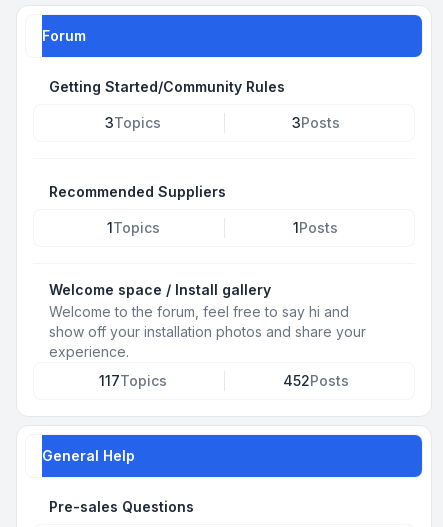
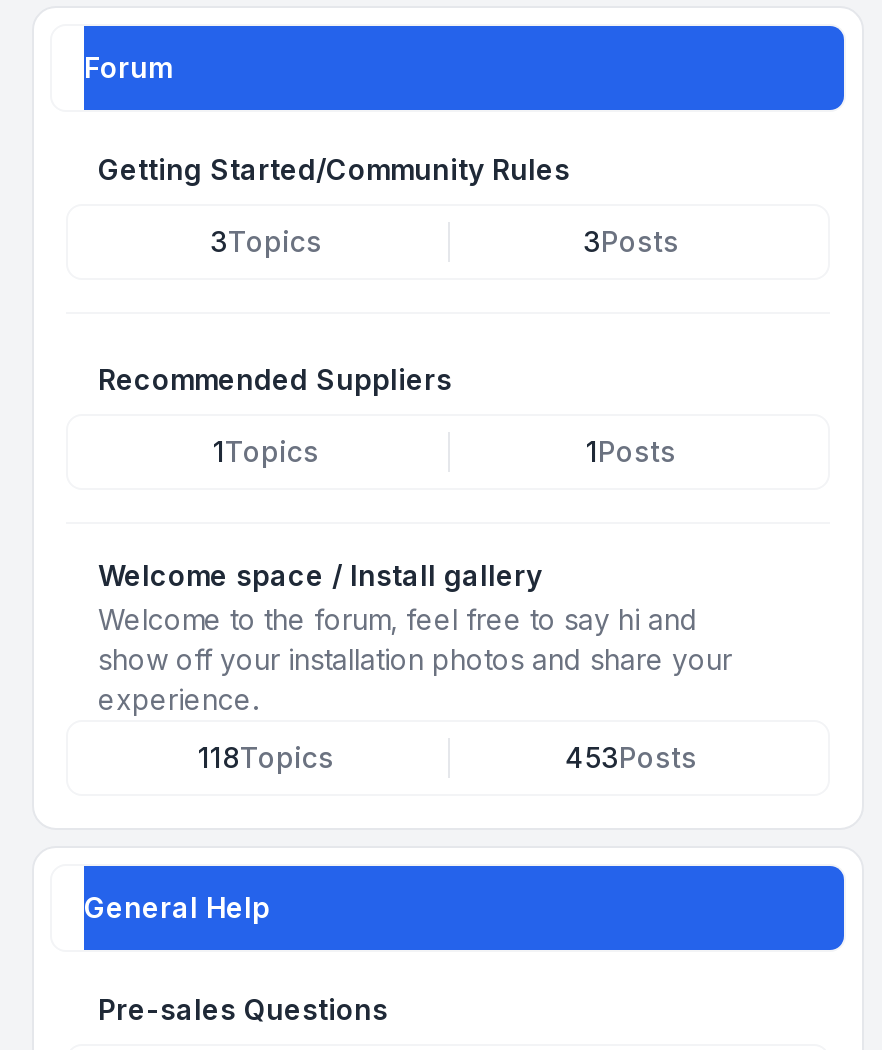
- 117Topics
+ 118Topics

- 452Posts
+ 453Posts
